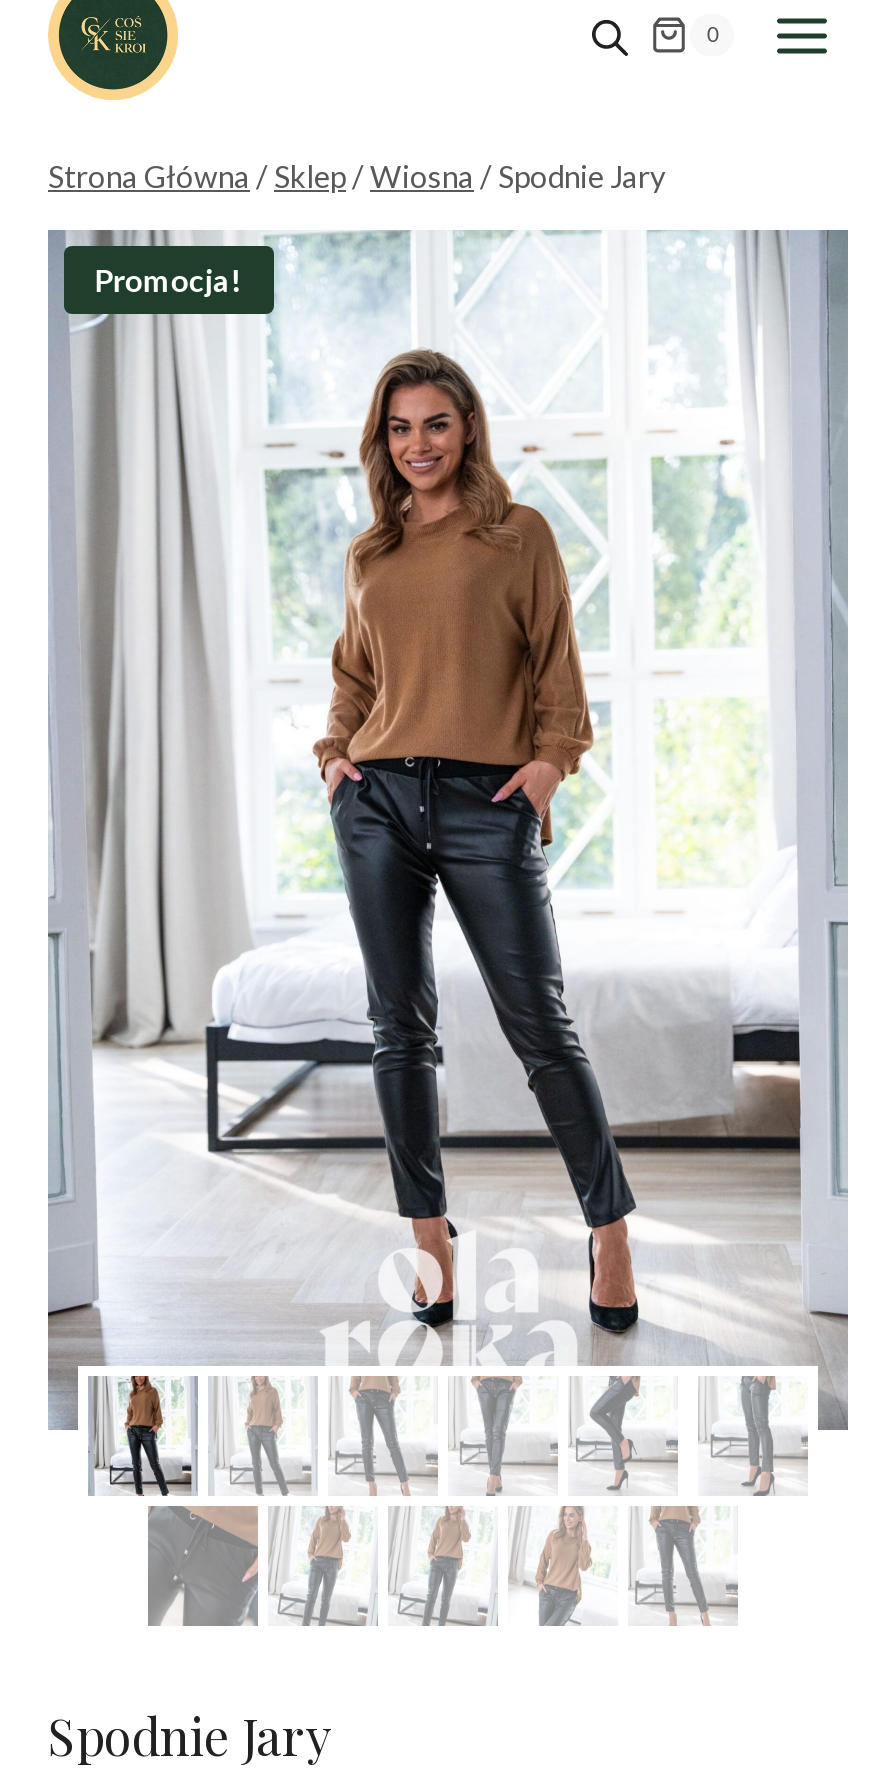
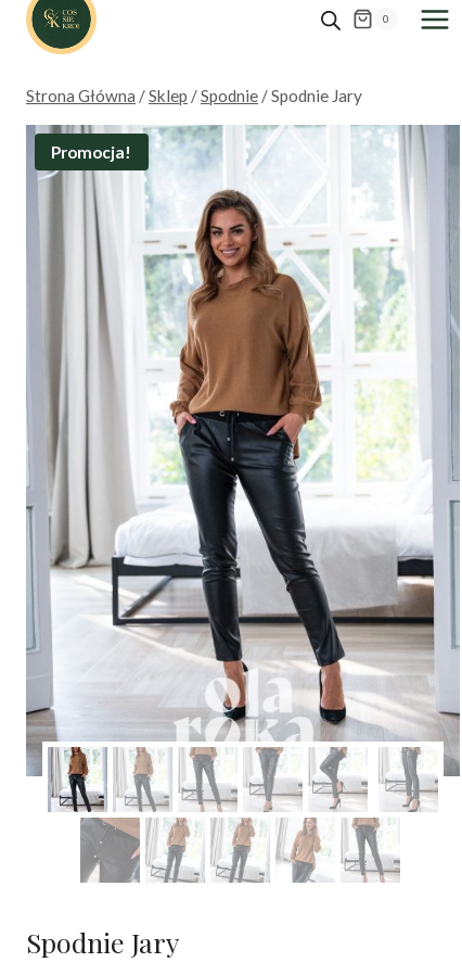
- Strona Główna / Sklep / Wiosna / Spodnie Jary
+ Strona Główna / Sklep / Spodnie / Spodnie Jary
